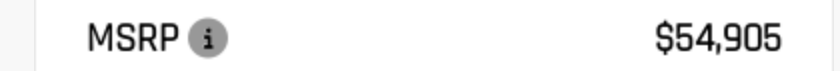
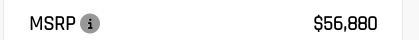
- $54,905
+ $56,880
